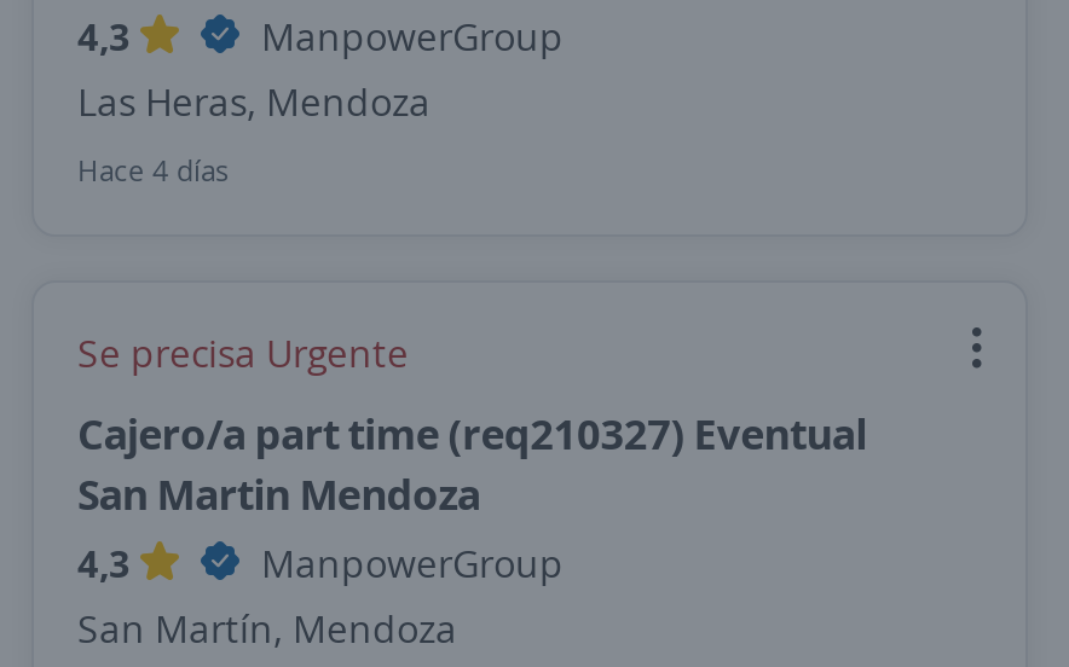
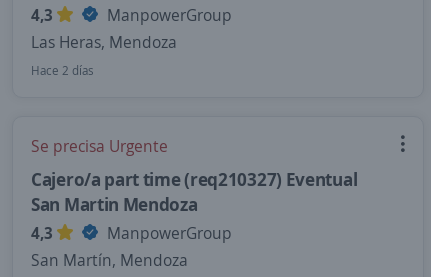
- Hace 4 días
+ Hace 2 días
